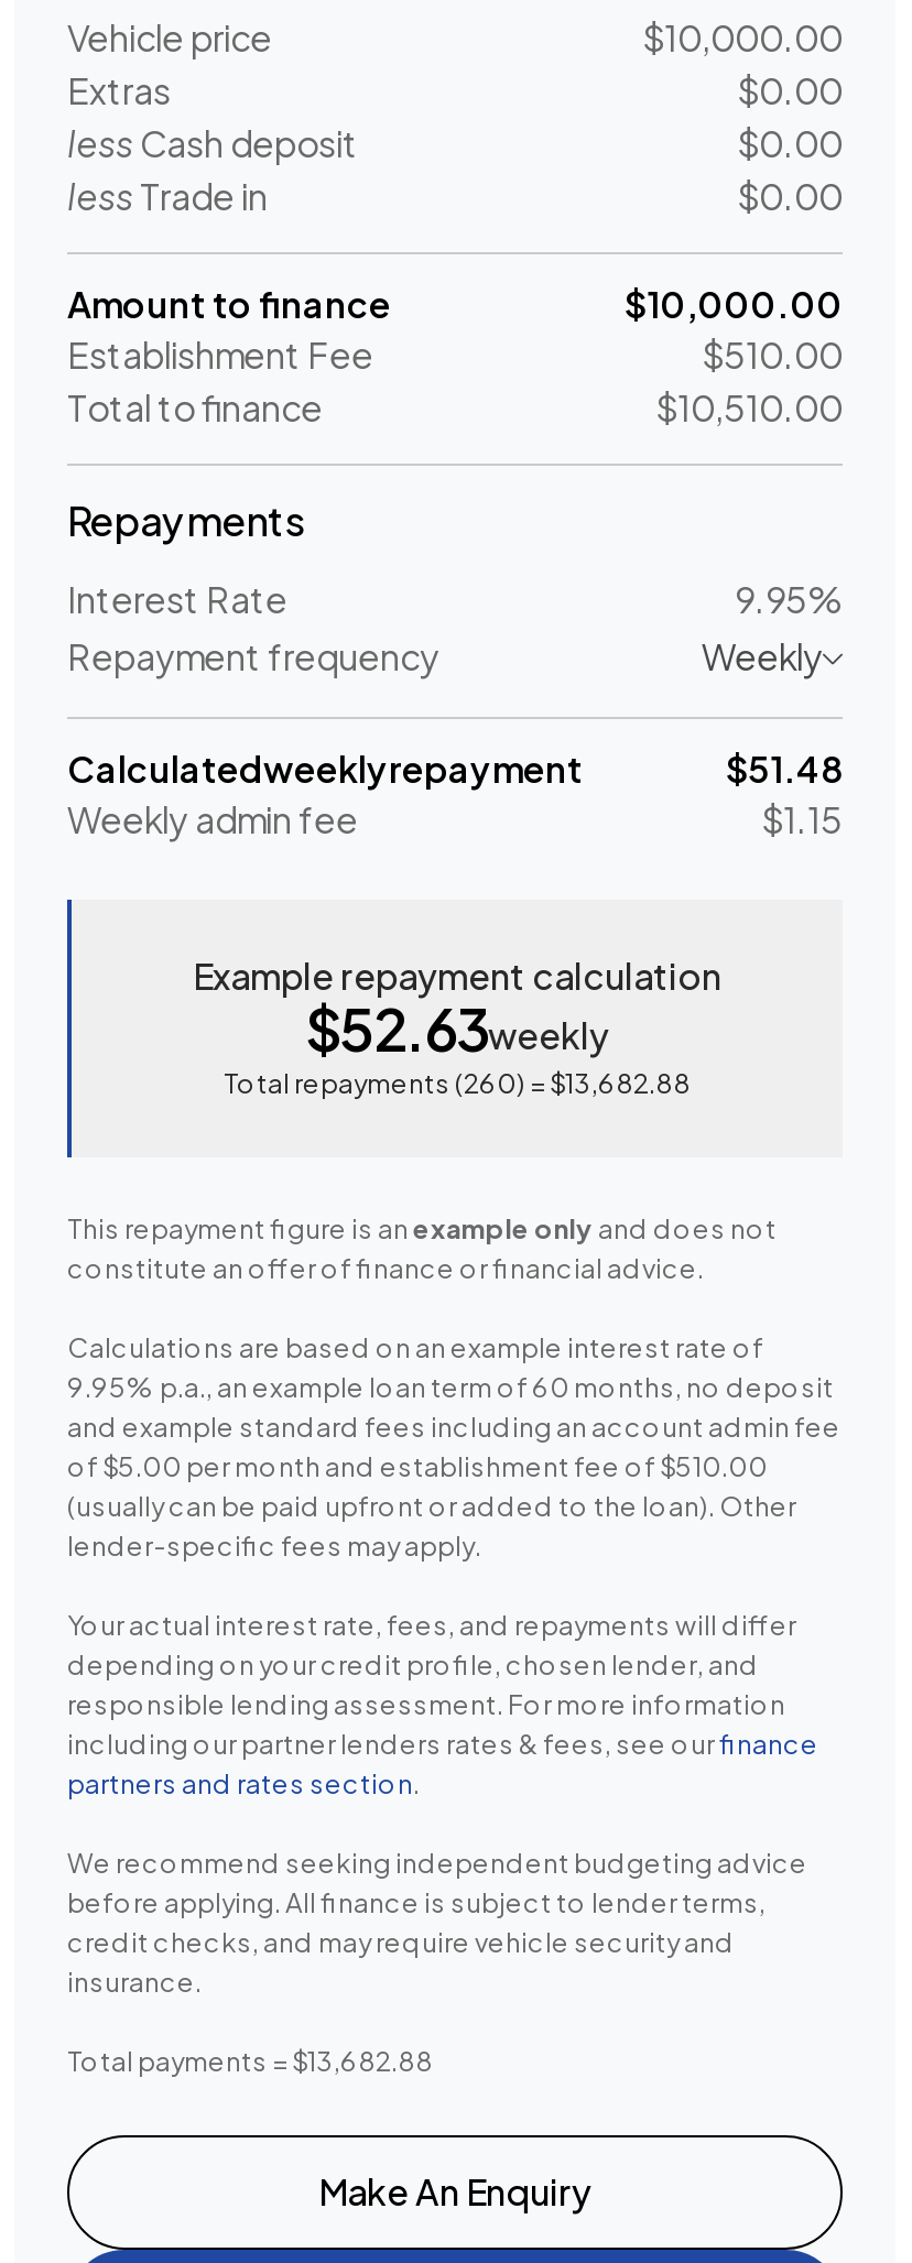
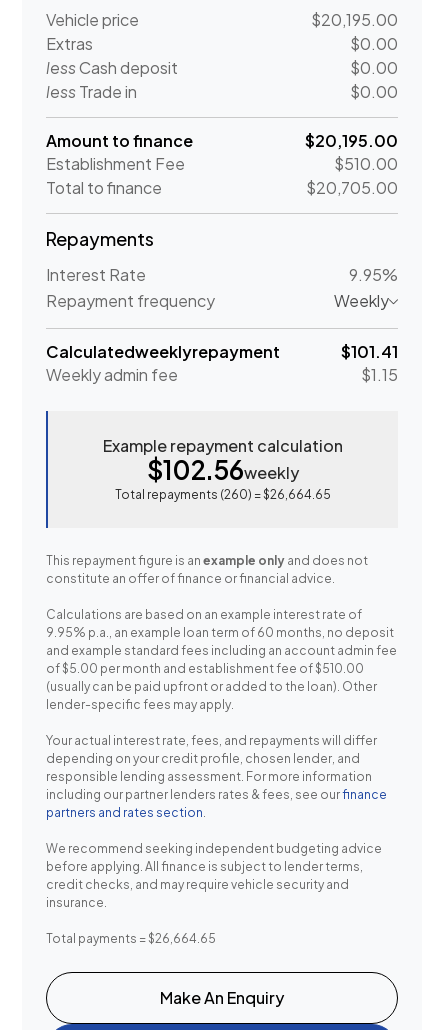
- $10,000.00
+ $20,195.00

- $10,000.00
+ $20,195.00

- $10,510.00
+ $20,705.00

- $51.48
+ $101.41

- $52.63weekly
+ $102.56weekly

- Total repayments (260) = $13,682.88
+ Total repayments (260) = $26,664.65

- Total payments = $13,682.88
+ Total payments = $26,664.65
